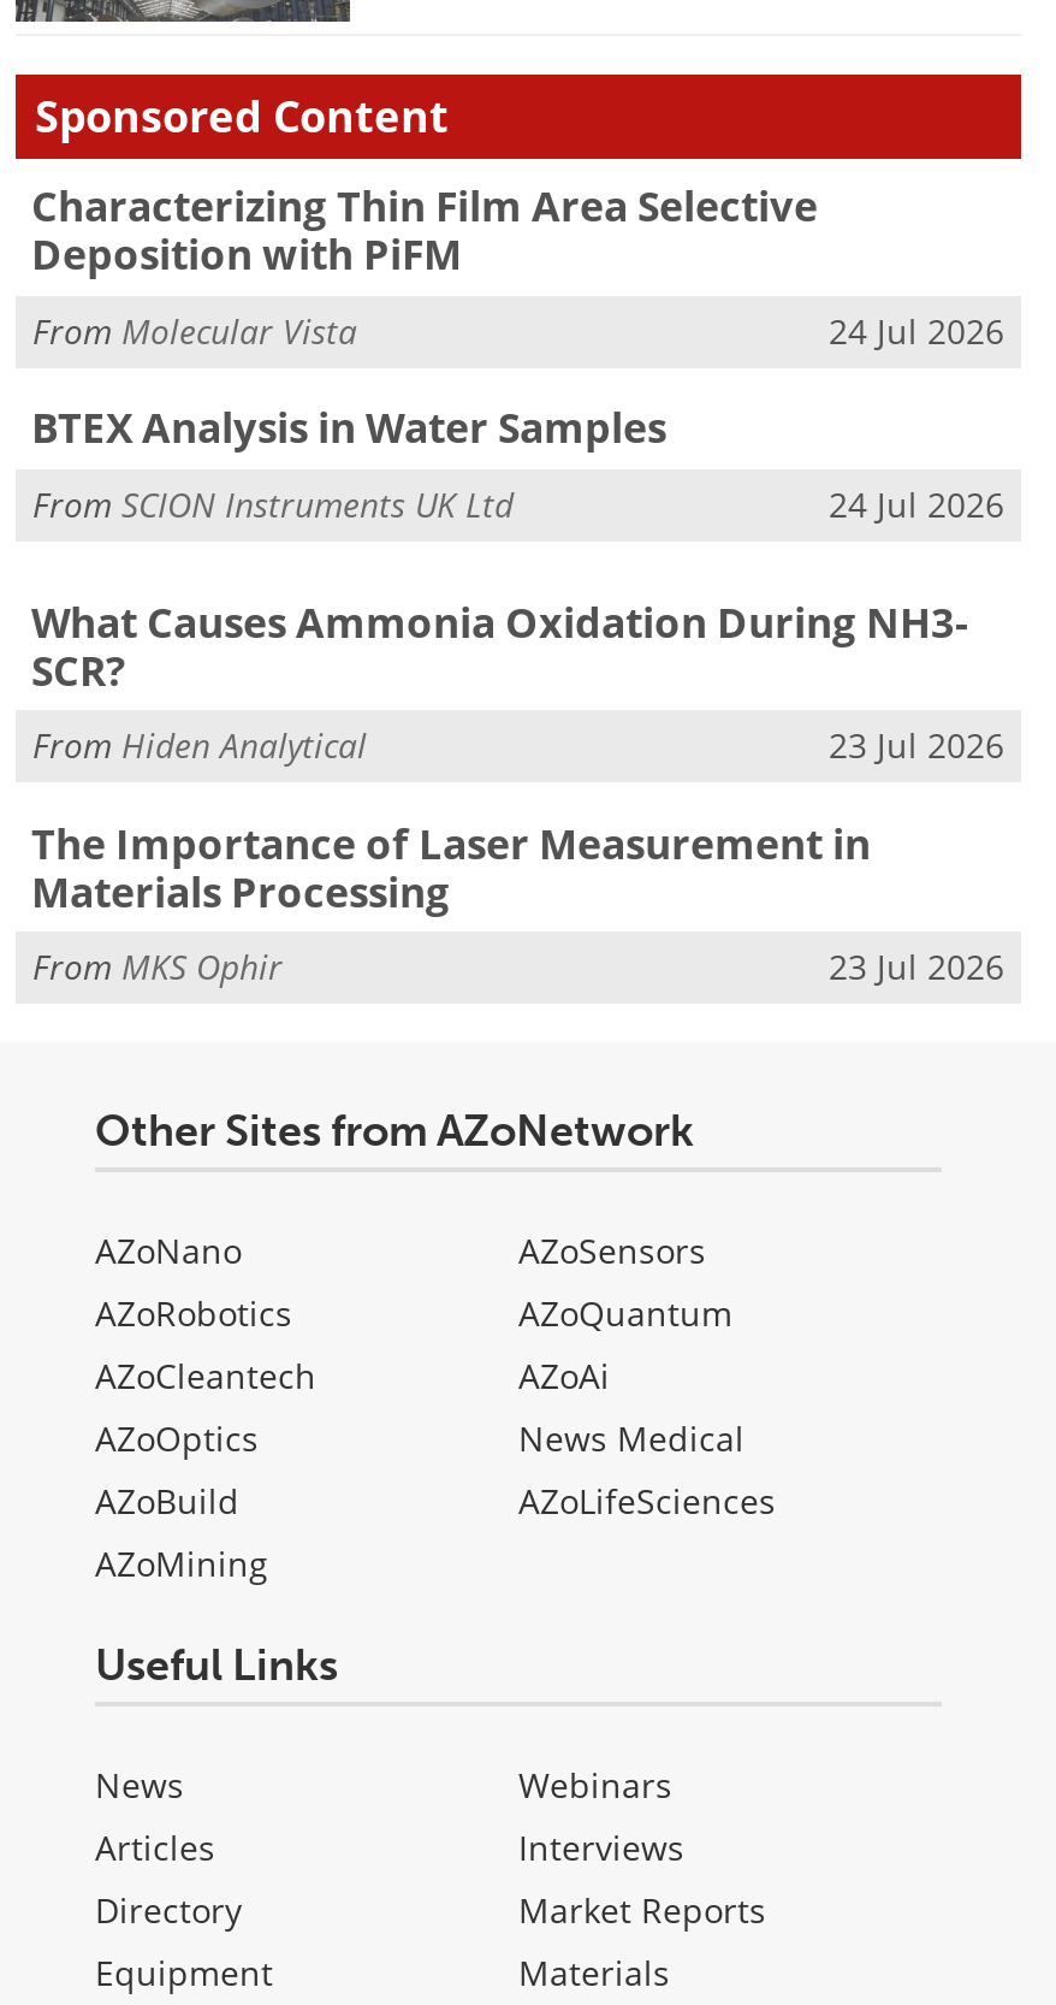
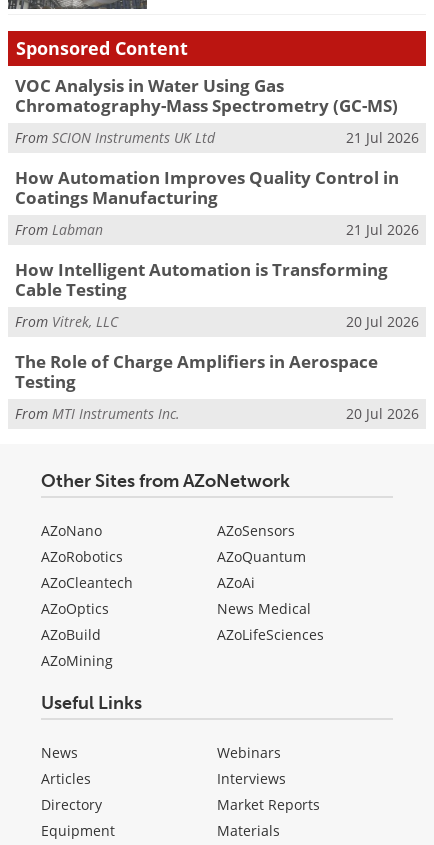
- Characterizing Thin Film Area Selective
- Deposition with PiFM
- From Molecular Vista
- 24 Jul 2026
- BTEX Analysis in Water Samples
+ VOC Analysis in Water Using Gas
+ Chromatography-Mass Spectrometry (GC-MS)

- 24 Jul 2026
- What Causes Ammonia Oxidation During NH3-
- SCR?
- From Hiden Analytical
- 23 Jul 2026
- The Importance of Laser Measurement in
- Materials Processing
- From MKS Ophir
- 23 Jul 2026
+ 21 Jul 2026
+ How Automation Improves Quality Control in
+ Coatings Manufacturing
+ From Labman
+ 21 Jul 2026
+ How Intelligent Automation is Transforming
+ Cable Testing
+ From Vitrek, LLC
+ 20 Jul 2026
+ The Role of Charge Amplifiers in Aerospace
+ Testing
+ From MTI Instruments Inc.
+ 20 Jul 2026

moved up: From SCION Instruments UK Ltd
